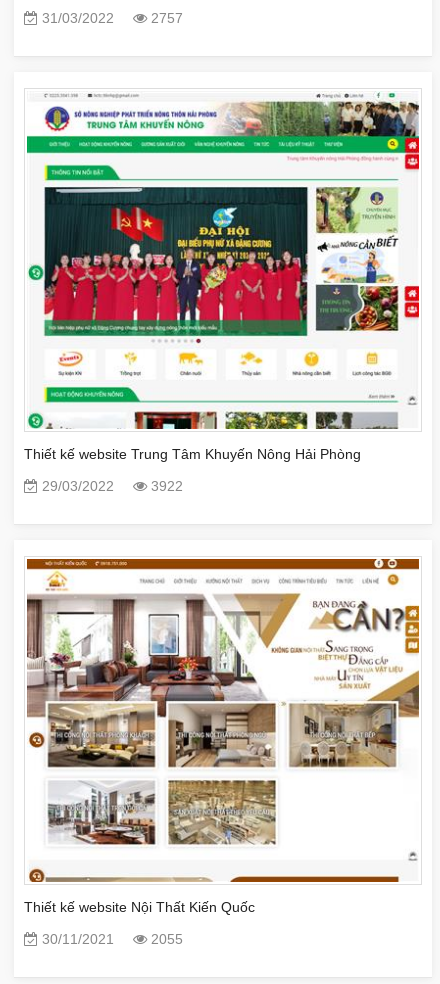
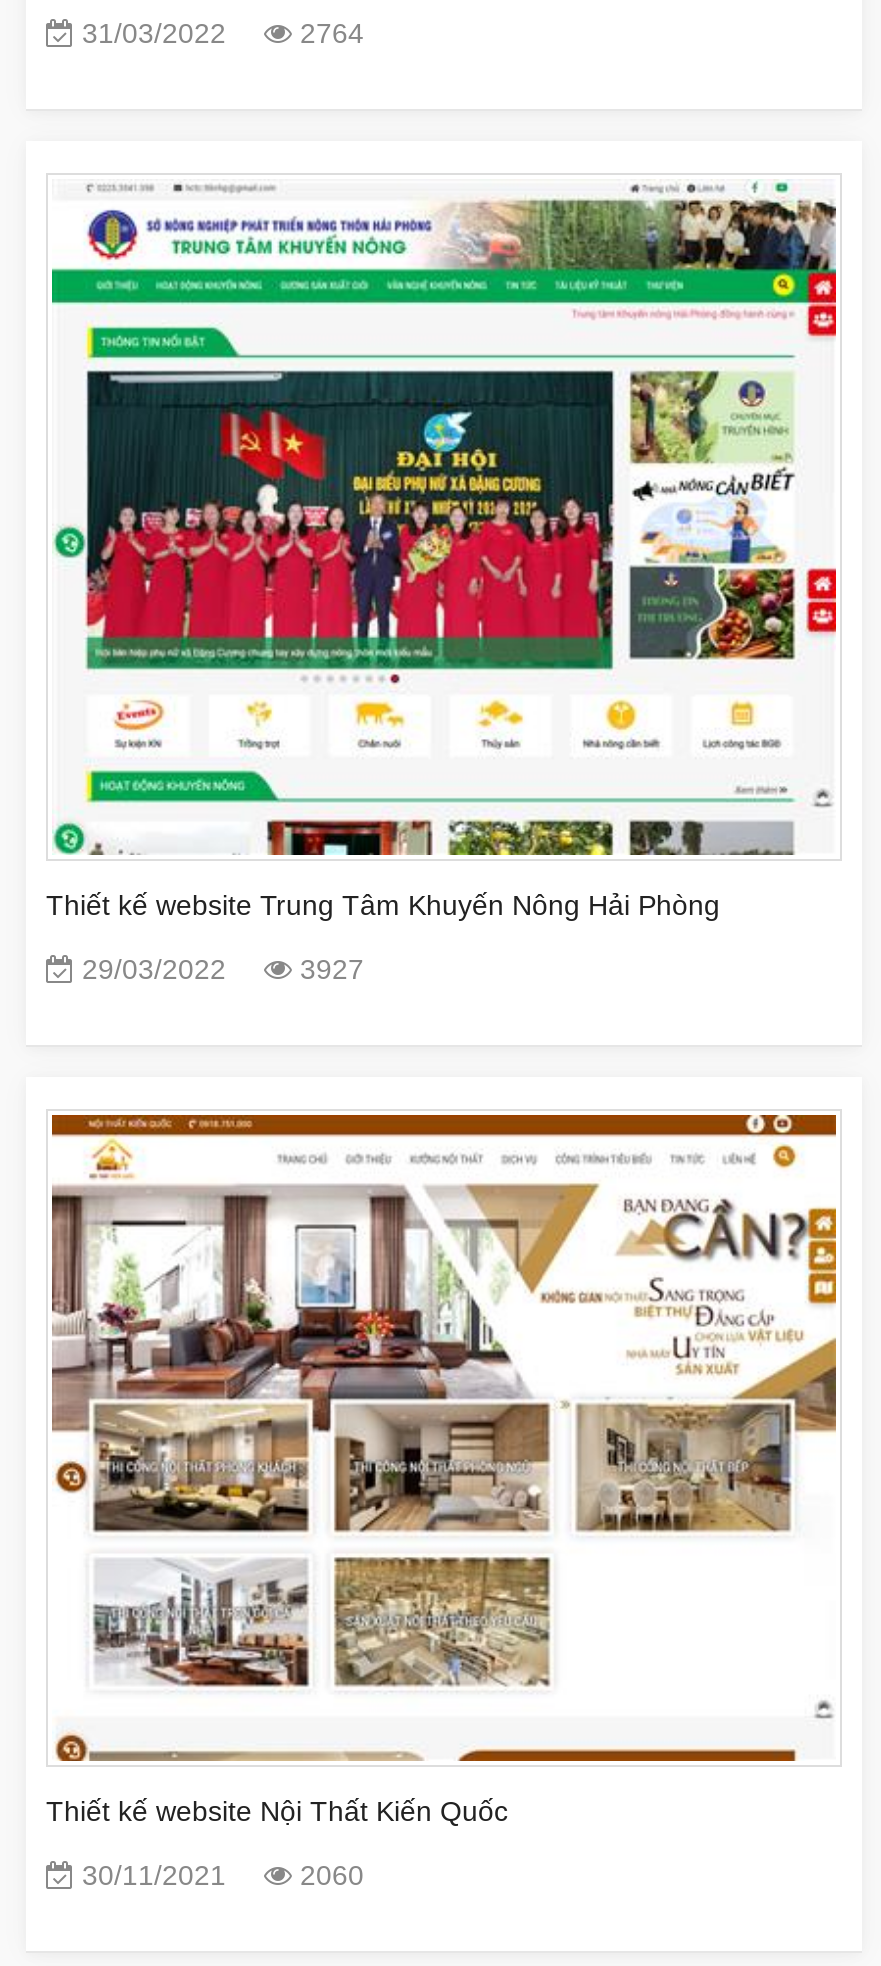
- 2757
+ 2764

- 3922
+ 3927

- 2055
+ 2060
